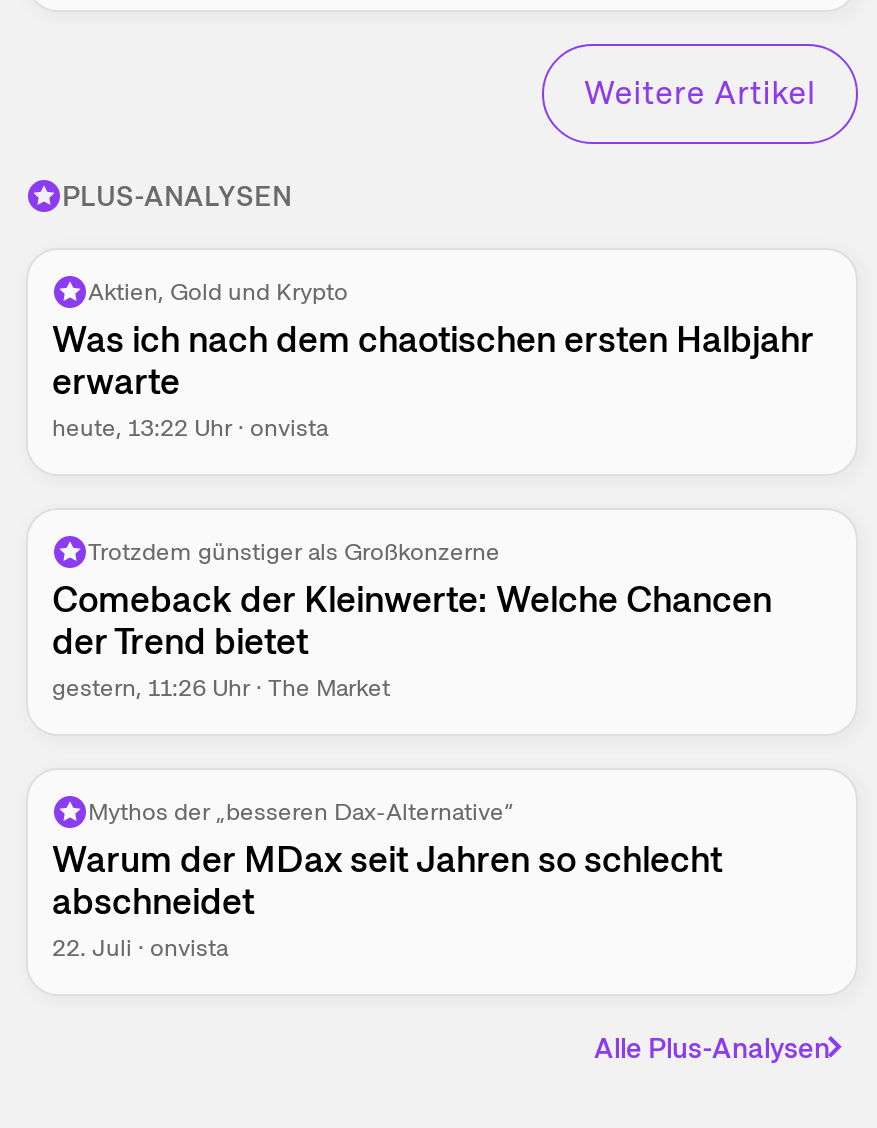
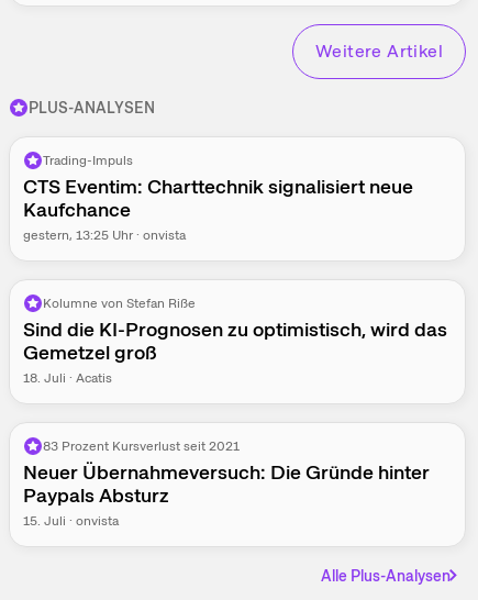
- Aktien, Gold und Krypto
- Was ich nach dem chaotischen ersten Halbjahr
- erwarte
- heute, 13:22 Uhr · onvista
+ Trading-Impuls
+ CTS Eventim: Charttechnik signalisiert neue
+ Kaufchance
+ gestern, 13:25 Uhr · onvista

- Trotzdem günstiger als Großkonzerne
- Comeback der Kleinwerte: Welche Chancen
- der Trend bietet
- gestern, 11:26 Uhr · The Market
+ Kolumne von Stefan Riße
+ Sind die KI-Prognosen zu optimistisch, wird das
+ Gemetzel groß
+ 18. Juli · Acatis

- Mythos der „besseren Dax-Alternative“
- Warum der MDax seit Jahren so schlecht
- abschneidet
- 22. Juli · onvista
+ 83 Prozent Kursverlust seit 2021
+ Neuer Übernahmeversuch: Die Gründe hinter
+ Paypals Absturz
+ 15. Juli · onvista
